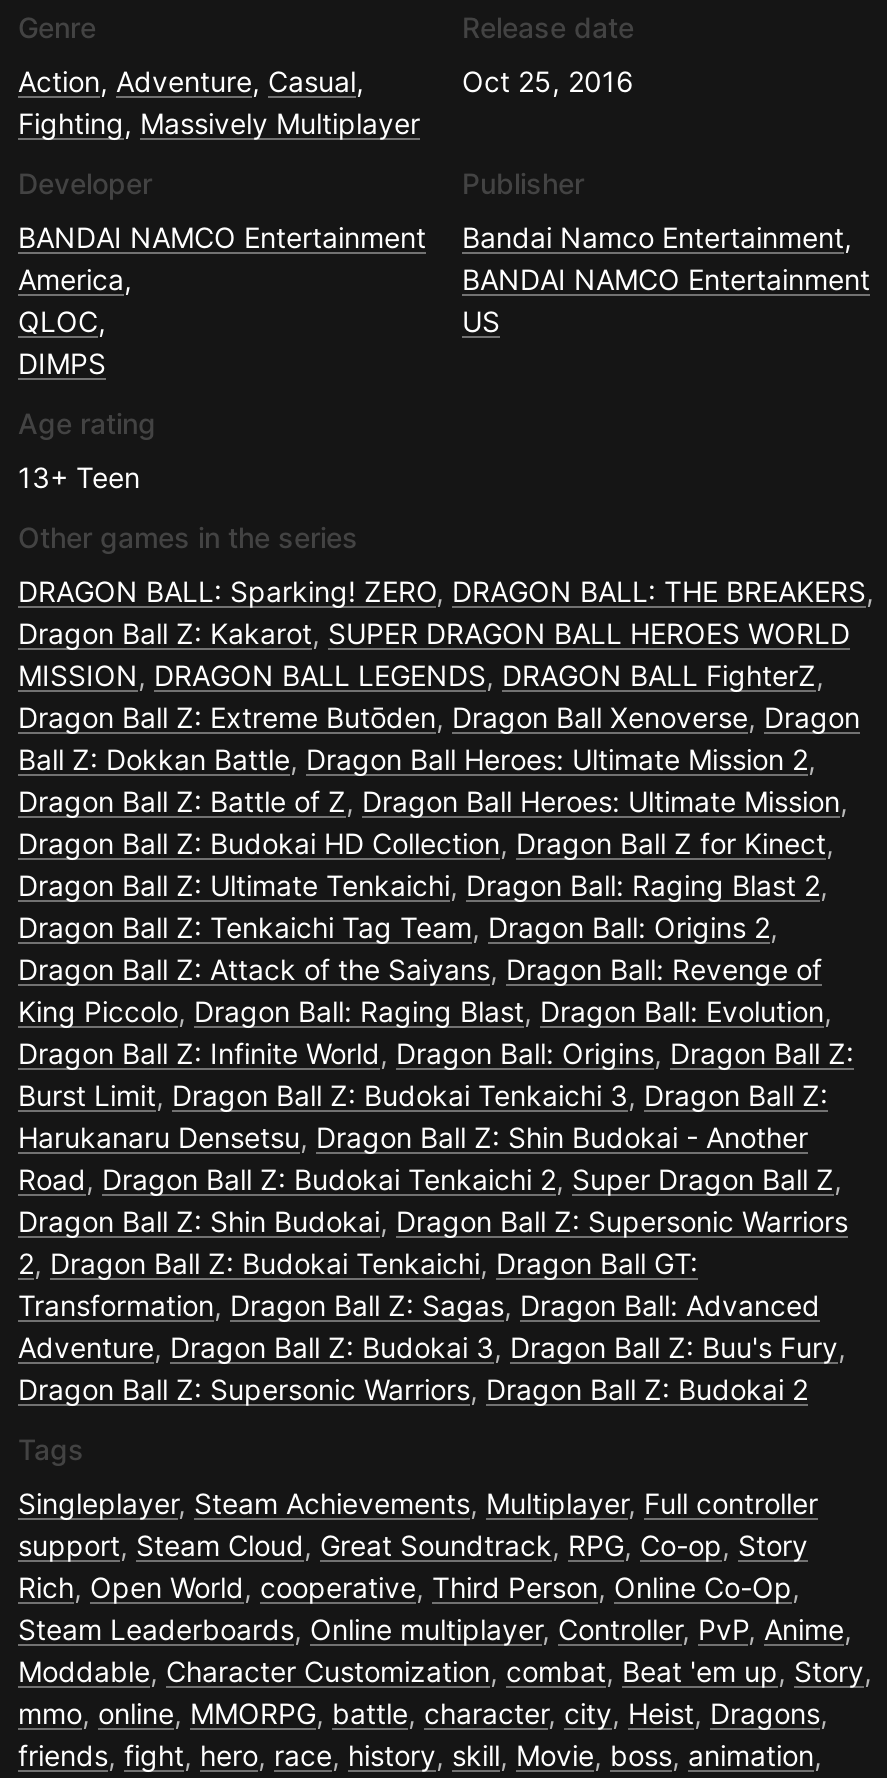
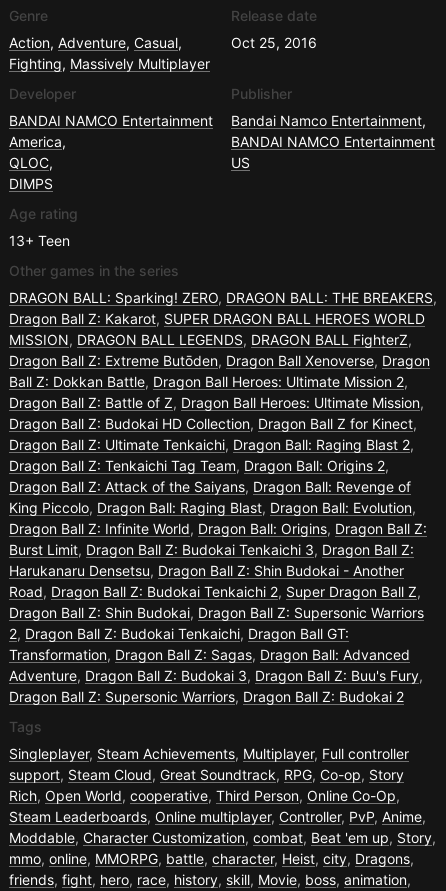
- mmo, online, MMORPG, battle, character, city, Heist, Dragons,
+ mmo, online, MMORPG, battle, character, Heist, city, Dragons,
